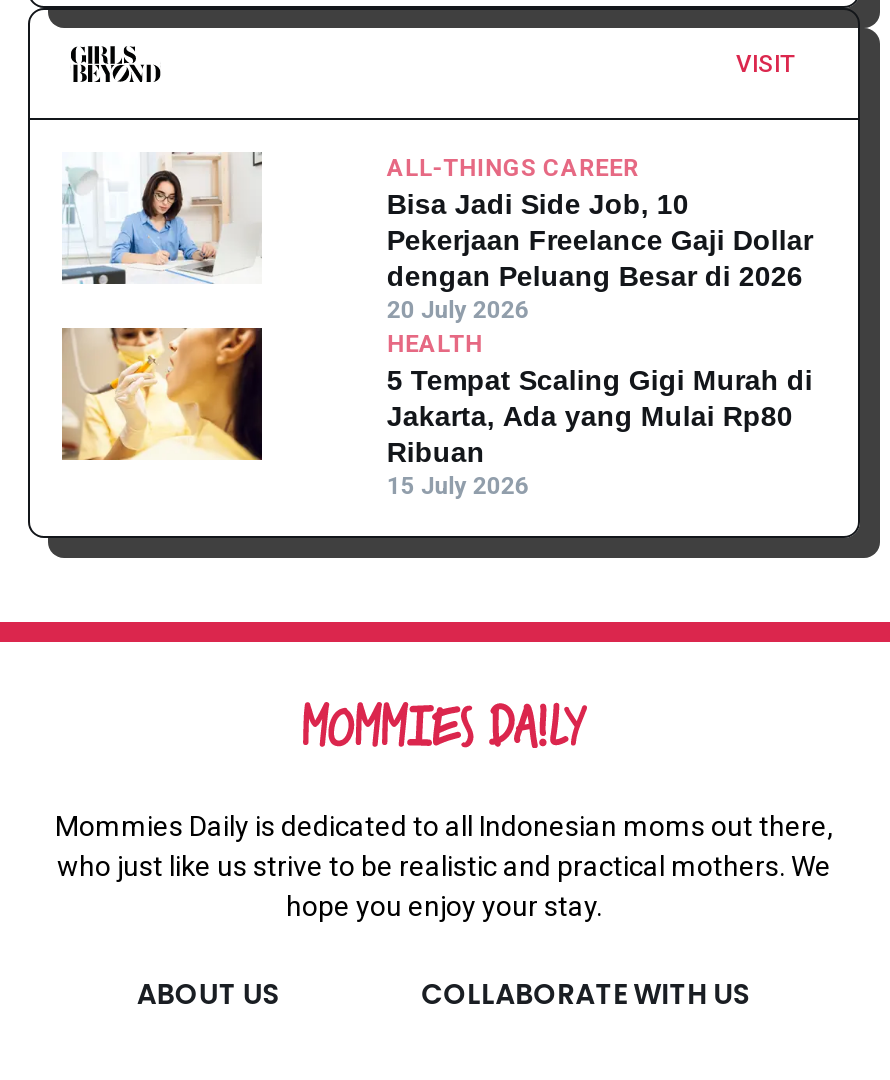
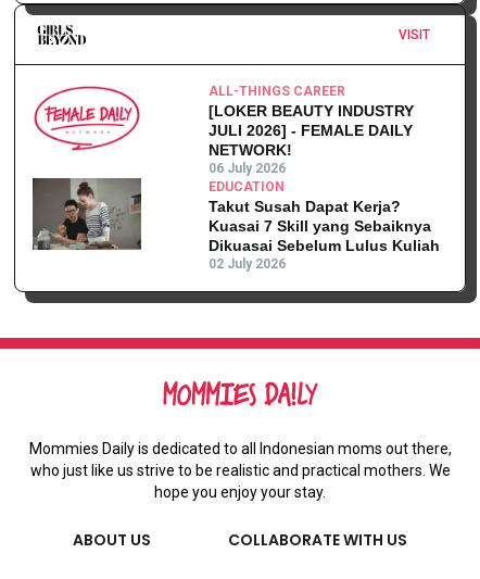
- [image]
+ [image]

- Bisa Jadi Side Job, 10
- Pekerjaan Freelance Gaji Dollar
- dengan Peluang Besar di 2026
- 20 July 2026
- HEALTH
- 5 Tempat Scaling Gigi Murah di
- Jakarta, Ada yang Mulai Rp80
- Ribuan
- 15 July 2026
+ [LOKER BEAUTY INDUSTRY
+ JULI 2026] - FEMALE DAILY
+ NETWORK!
+ 06 July 2026
+ EDUCATION
+ Takut Susah Dapat Kerja?
+ Kuasai 7 Skill yang Sebaiknya
+ Dikuasai Sebelum Lulus Kuliah
+ 02 July 2026

- [image]
+ [image]
